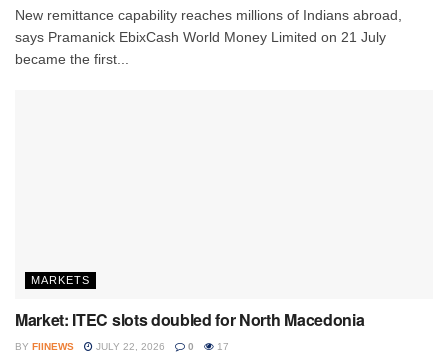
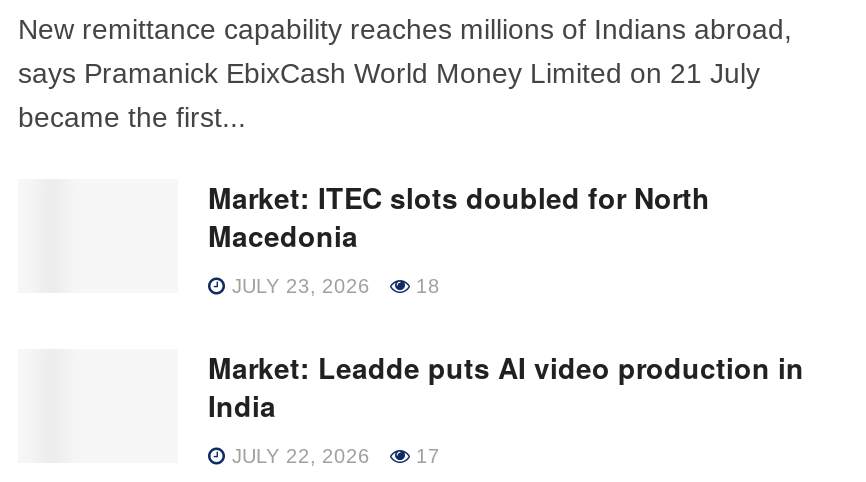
- MARKETS
- Market: ITEC slots doubled for North Macedonia
- BY FIINEWS
+ Market: ITEC slots doubled for North
+ Macedonia
+ JULY 23, 2026
+ 18
+ Market: Leadde puts AI video production in
+ India

- 0
